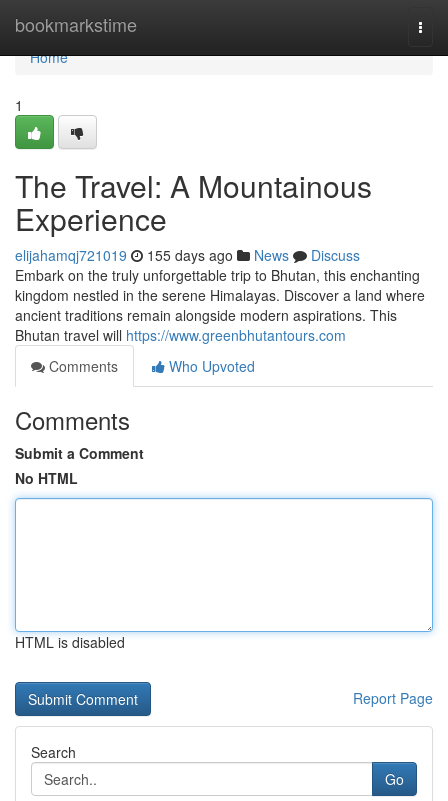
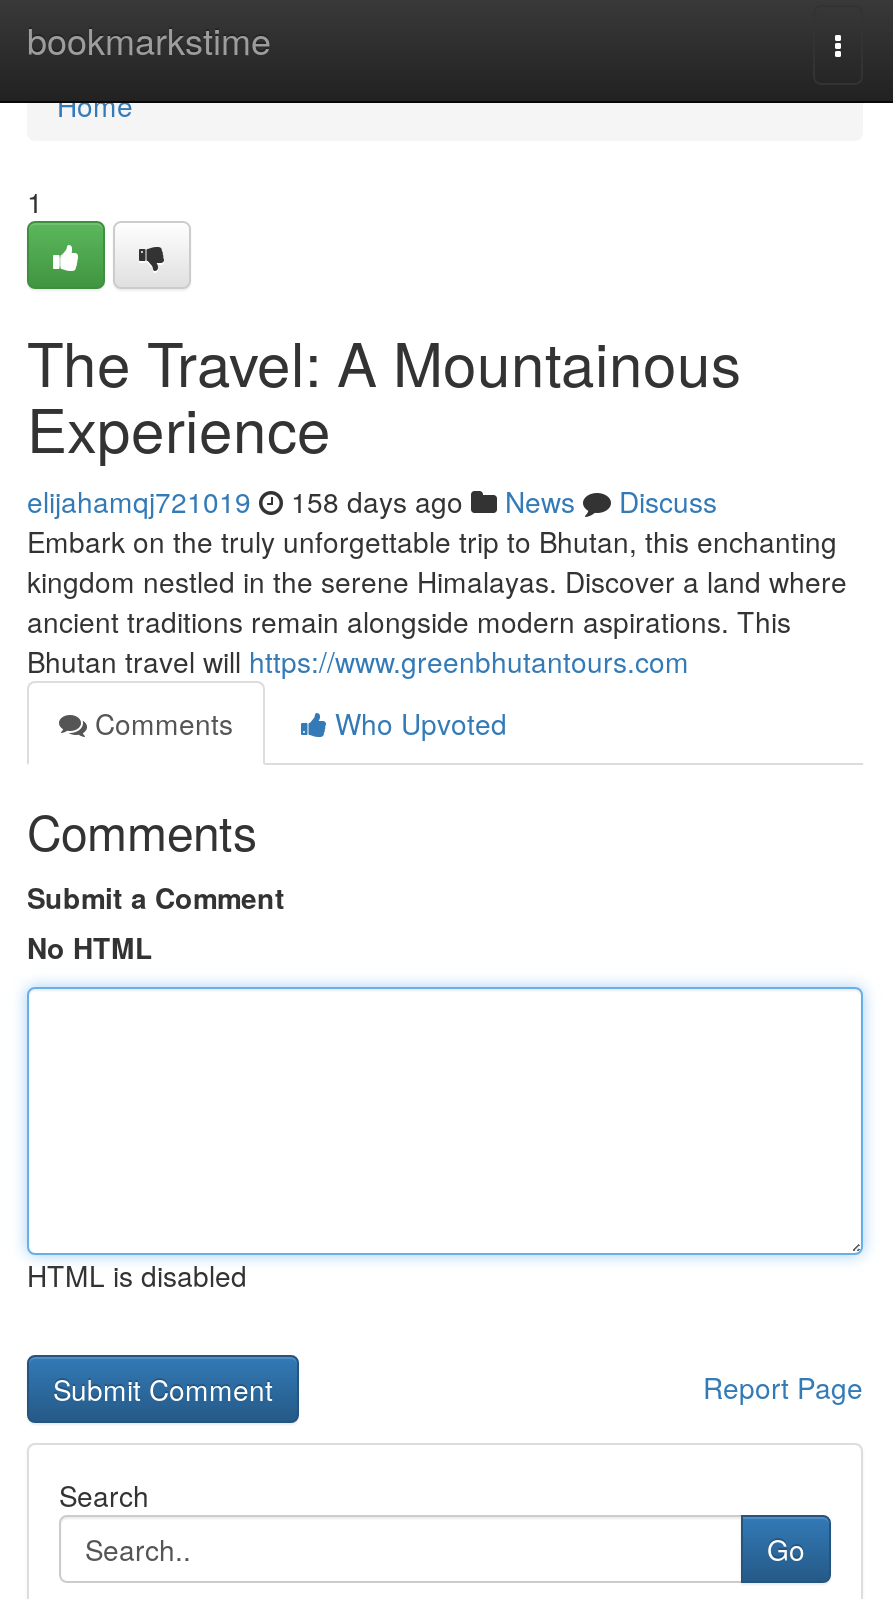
- elijahamqj721019 155 days ago News Discuss
+ elijahamqj721019 158 days ago News Discuss
